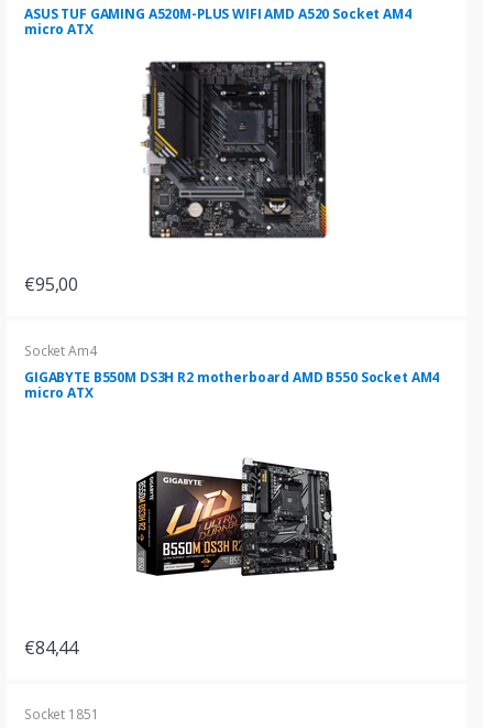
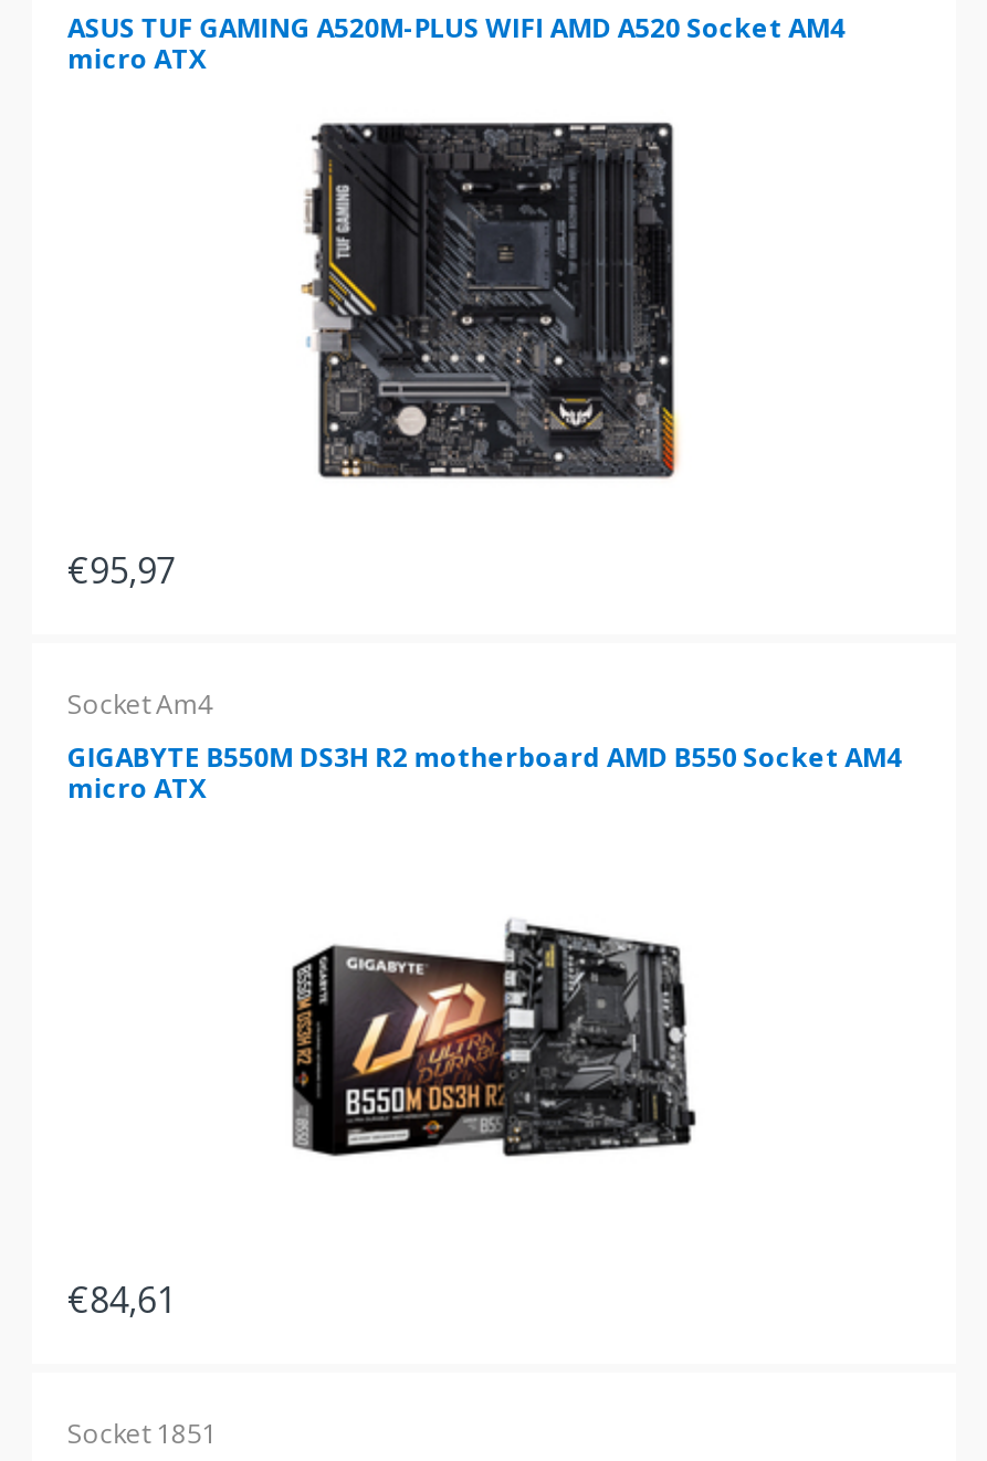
- €95,00
+ €95,97

- €84,44
+ €84,61
